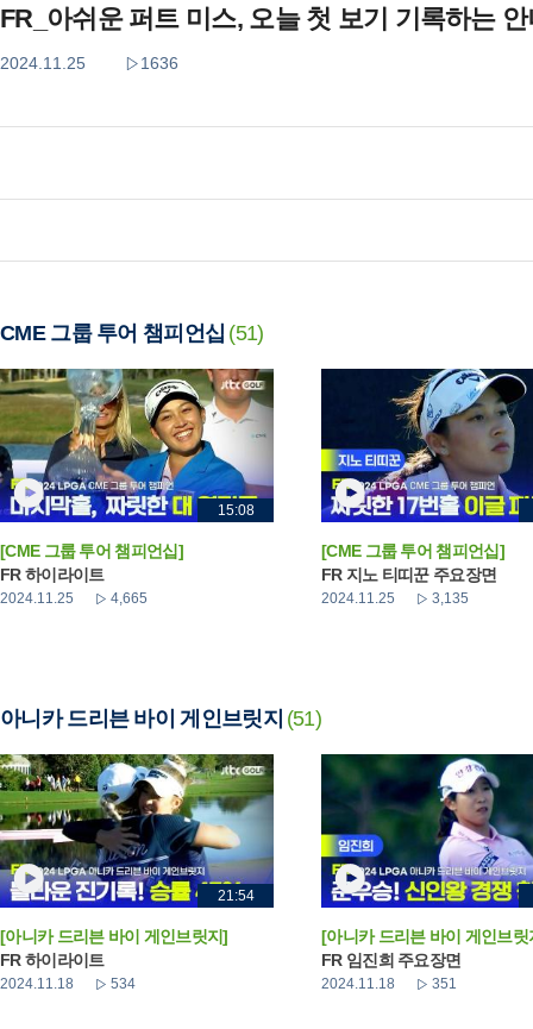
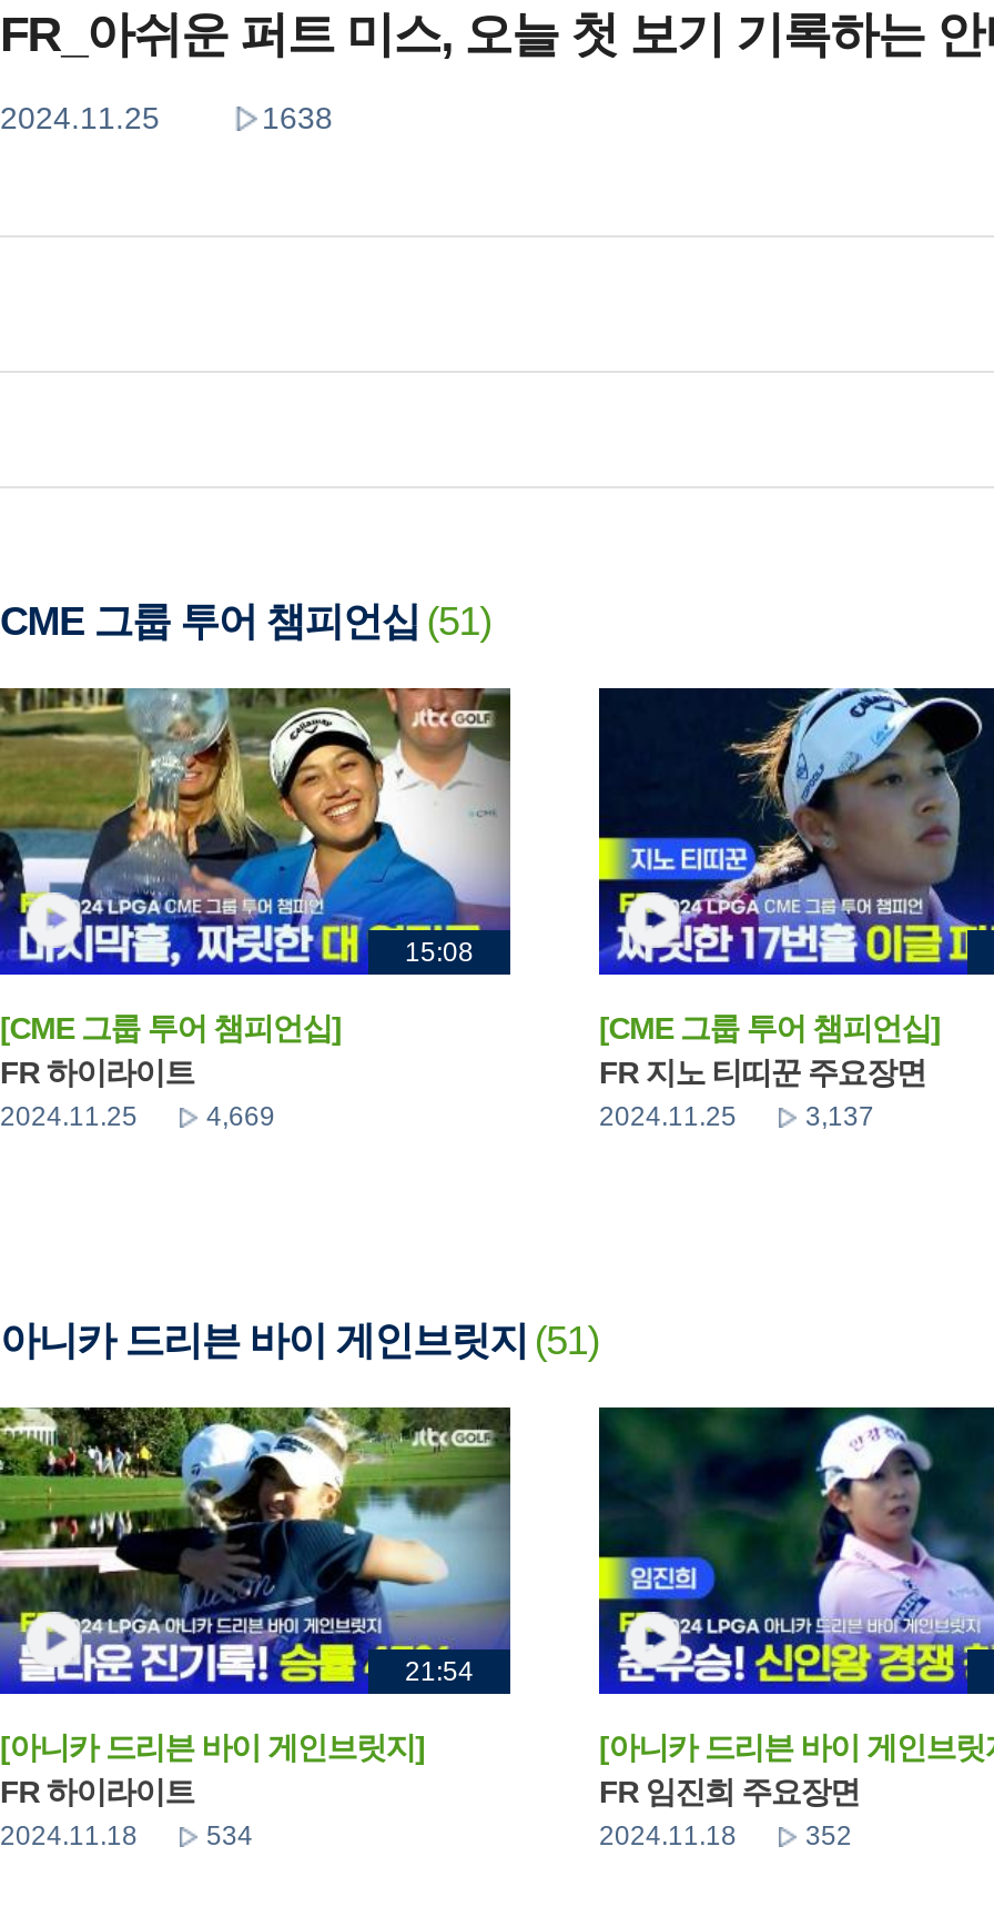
- 1636
+ 1638

- 4,665
+ 4,669

- 3,135
+ 3,137

- 351
+ 352
